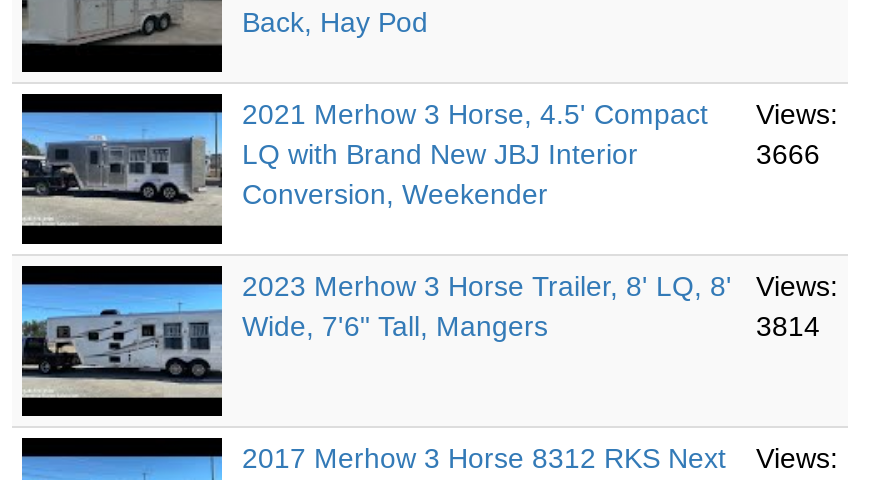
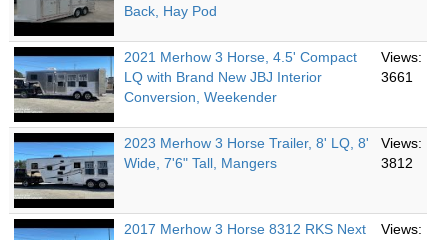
- 3666
+ 3661

- 3814
+ 3812
